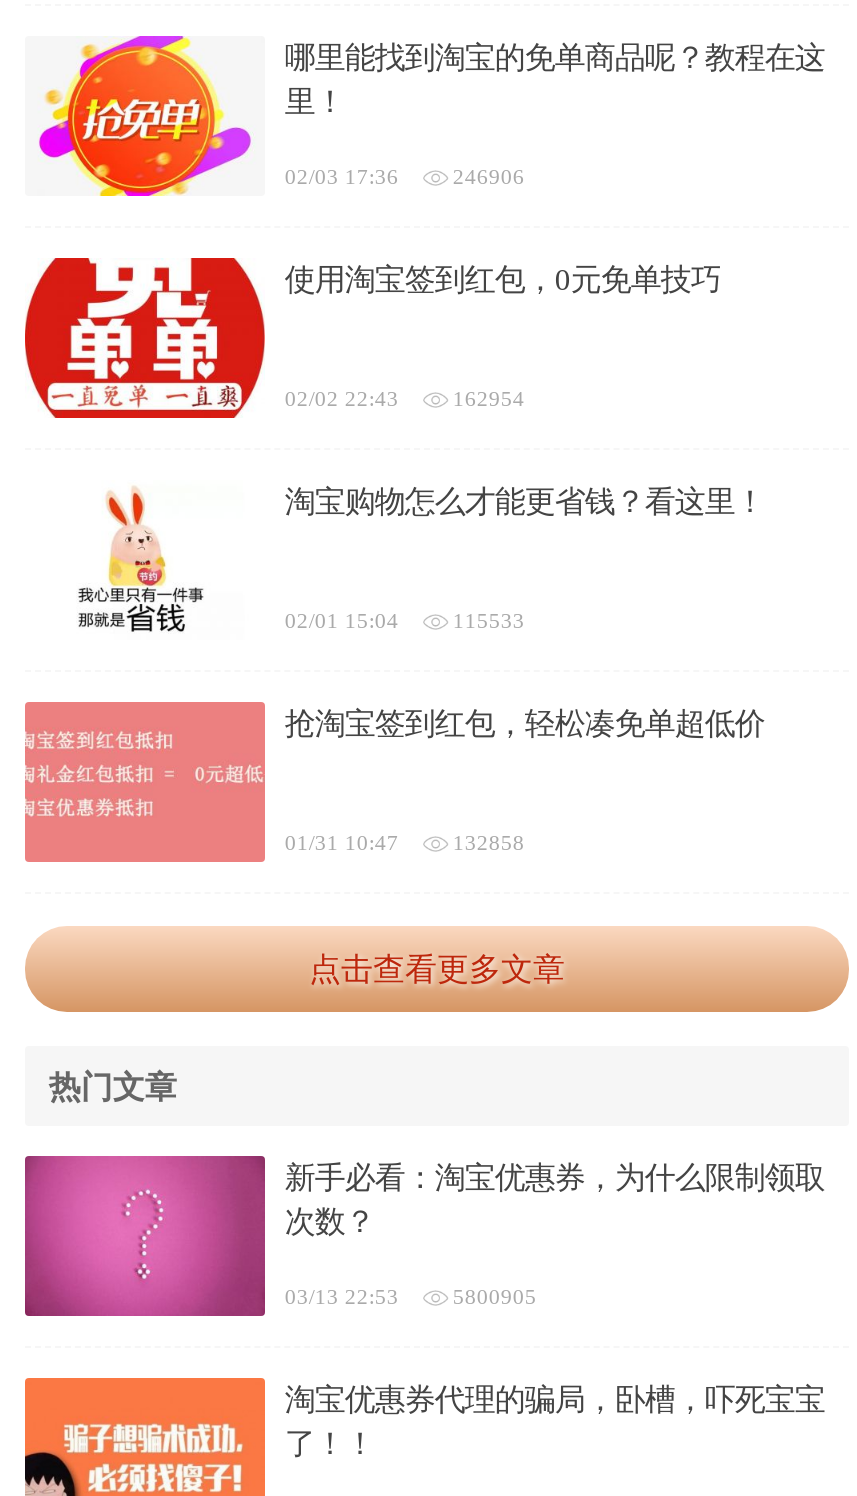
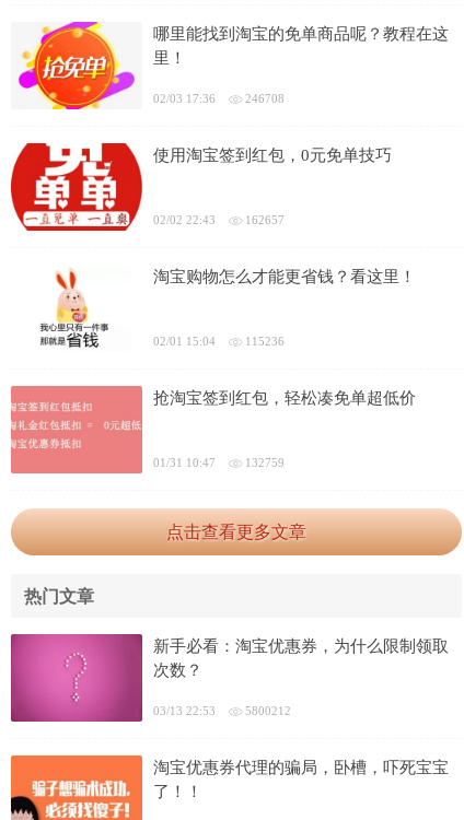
- 246906
+ 246708

- 162954
+ 162657

- 115533
+ 115236

- 132858
+ 132759

- 5800905
+ 5800212
